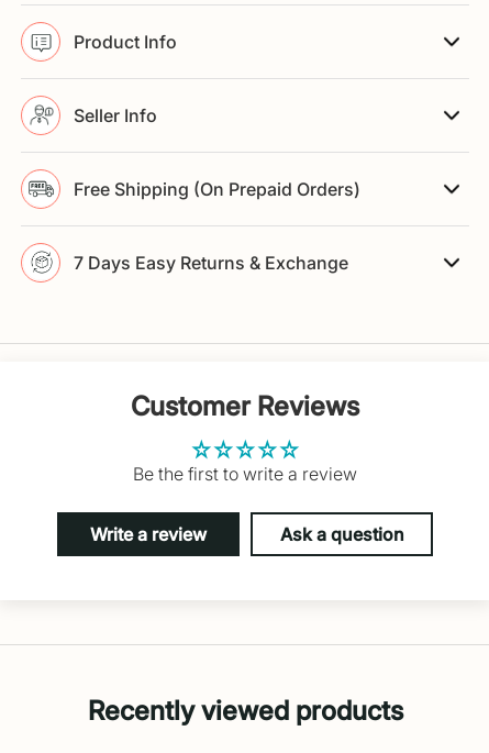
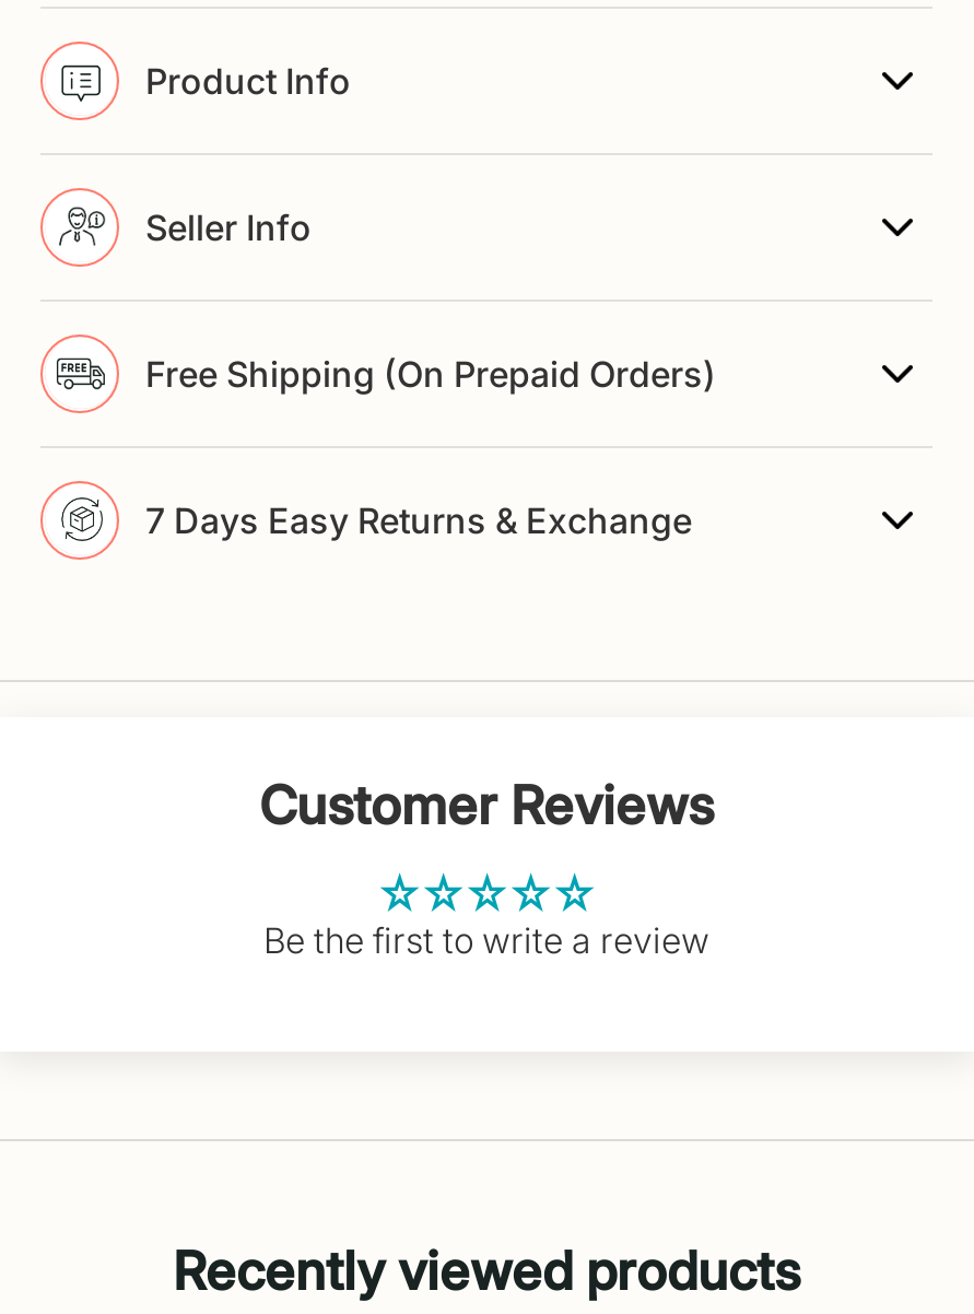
- Write a review
- Ask a question
